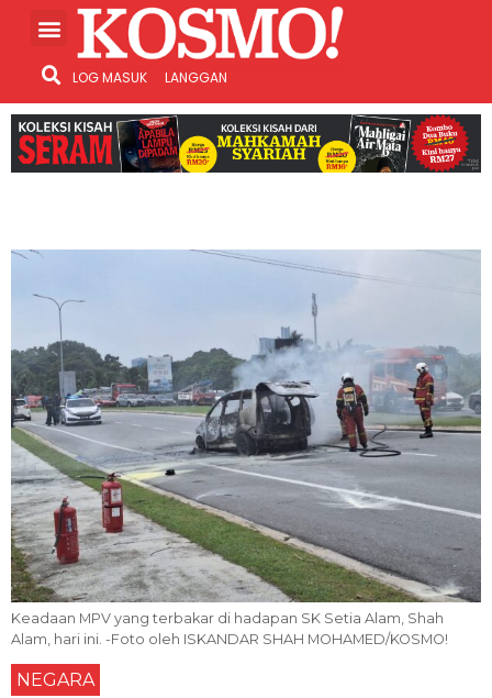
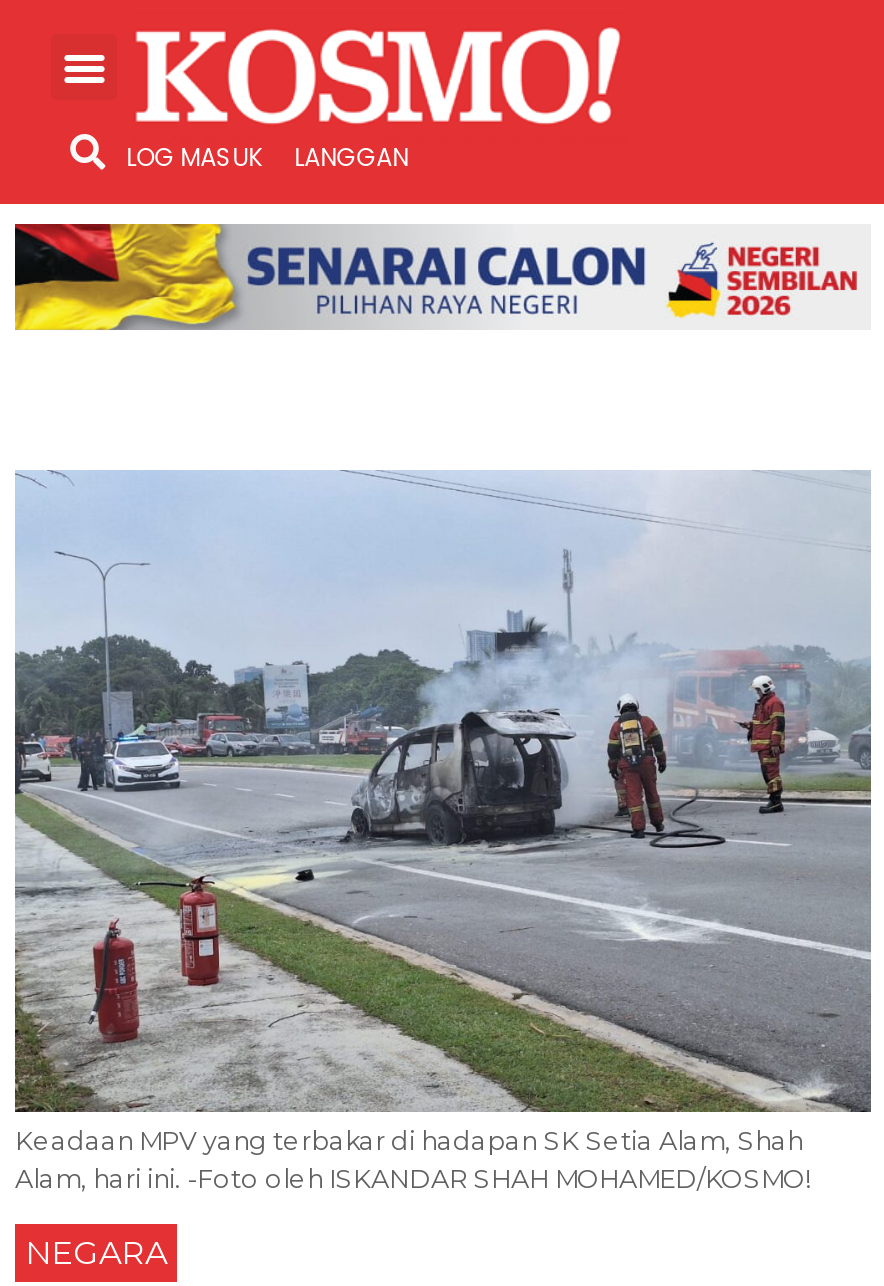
- [image]
+ [image]
